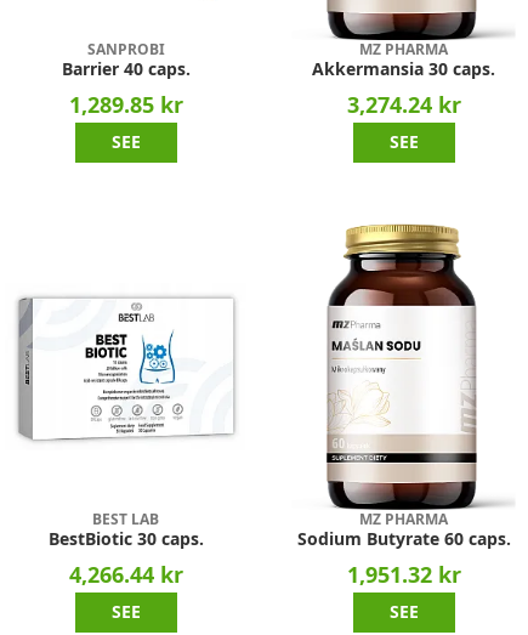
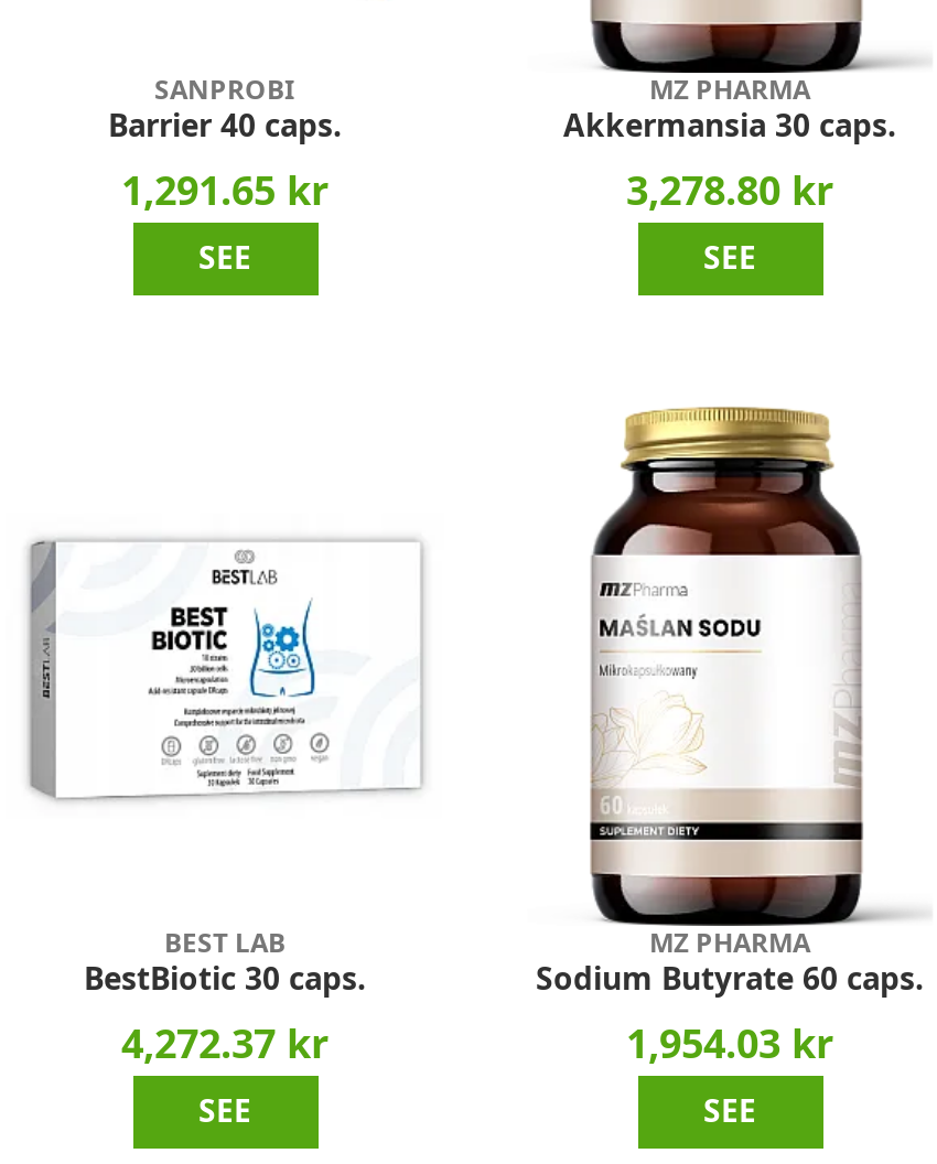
- 1,289.85 kr
+ 1,291.65 kr

- 3,274.24 kr
+ 3,278.80 kr

- 4,266.44 kr
+ 4,272.37 kr

- 1,951.32 kr
+ 1,954.03 kr
